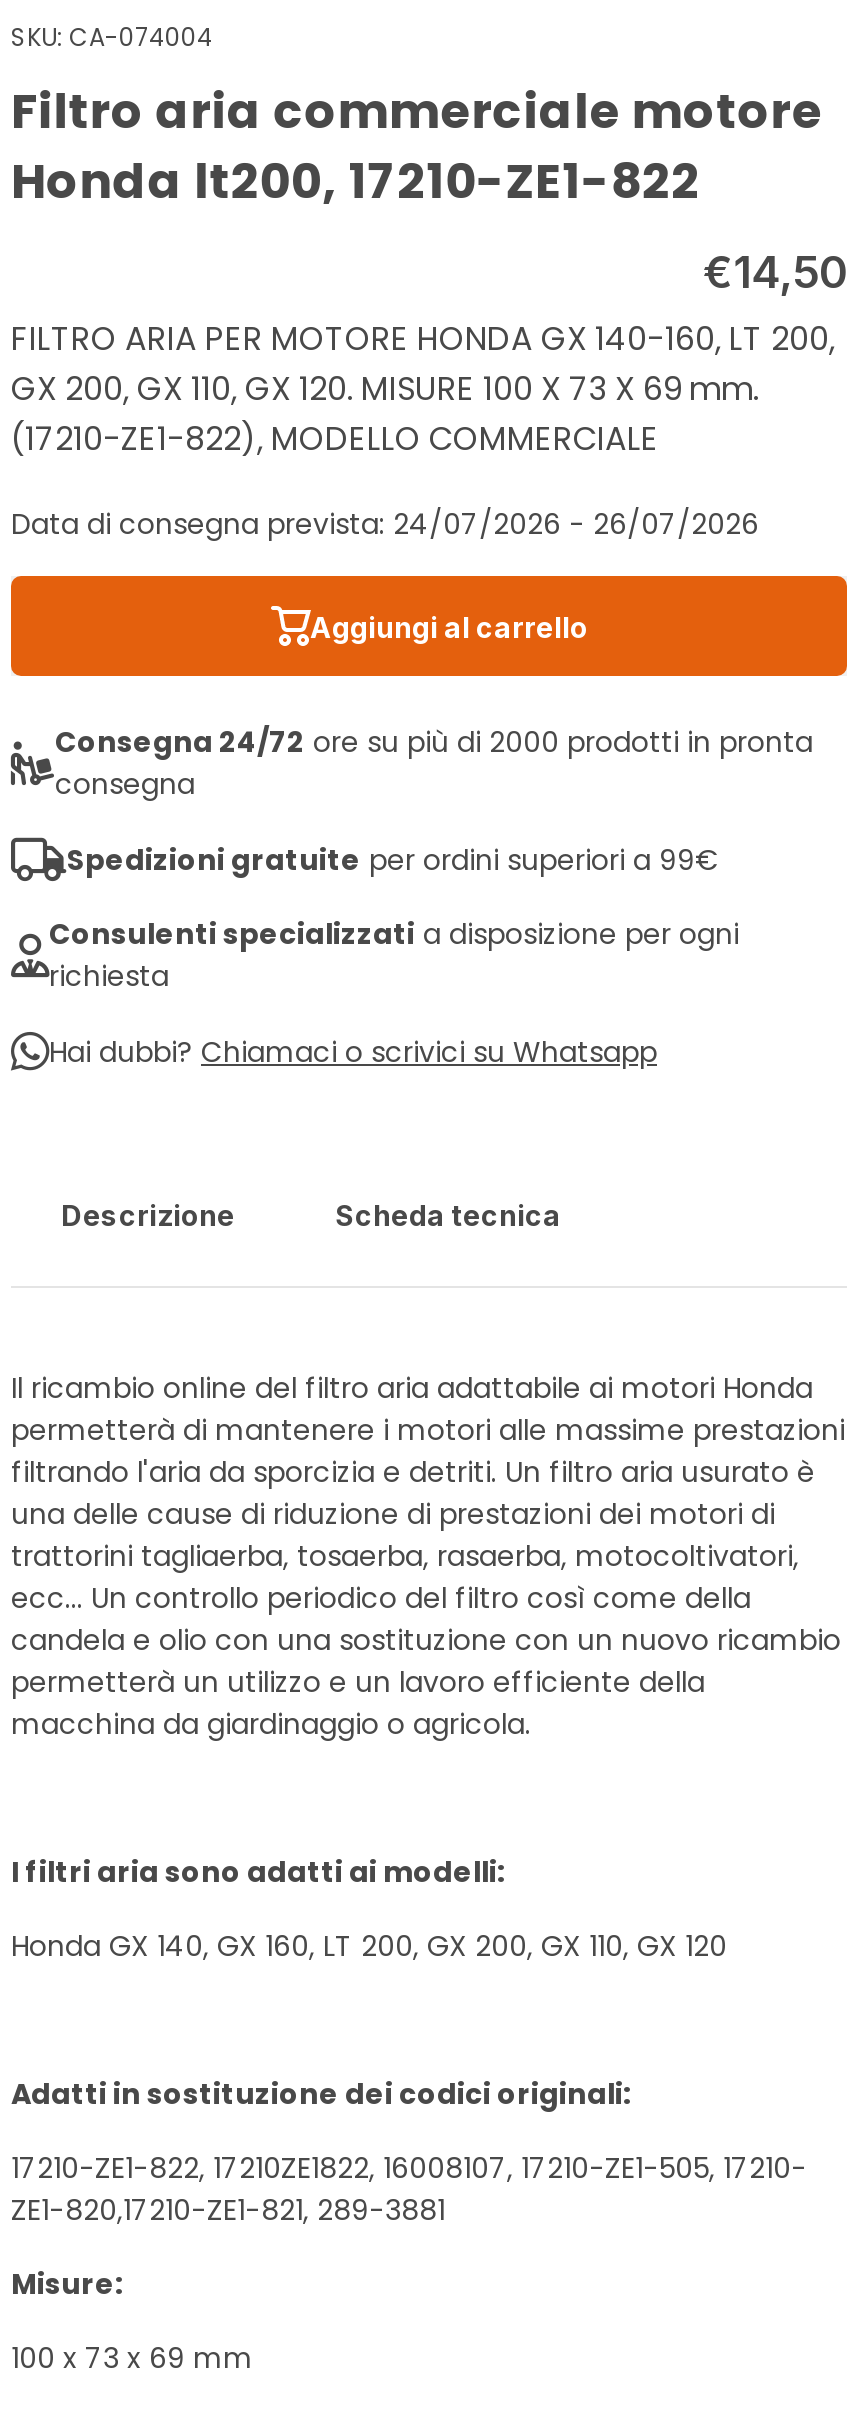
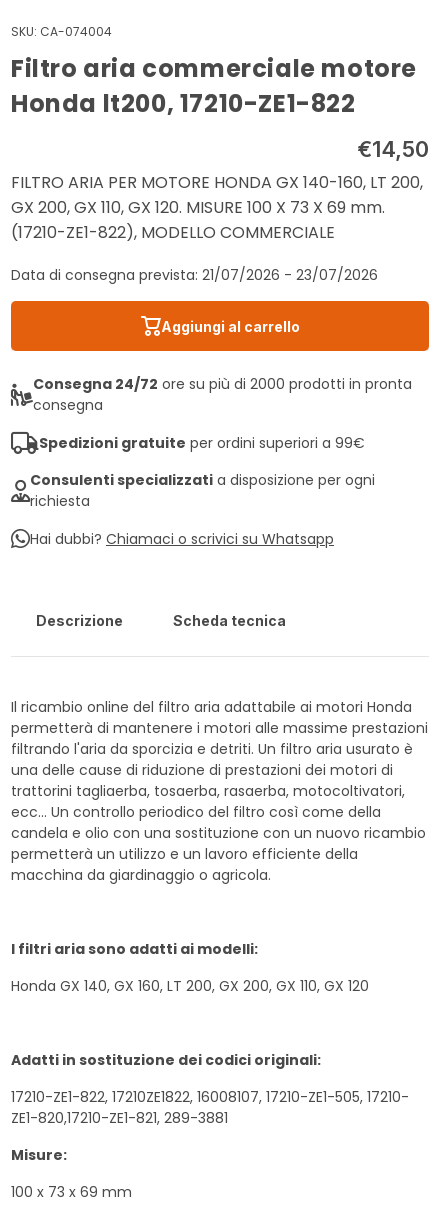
- Data di consegna prevista: 24/07/2026 - 26/07/2026
+ Data di consegna prevista: 21/07/2026 - 23/07/2026
